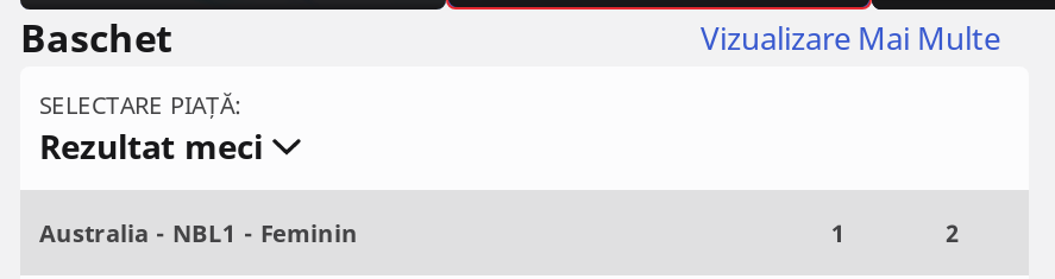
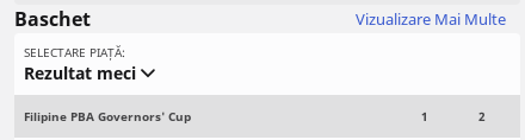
- Australia - NBL1 - Feminin
+ Filipine PBA Governors' Cup
